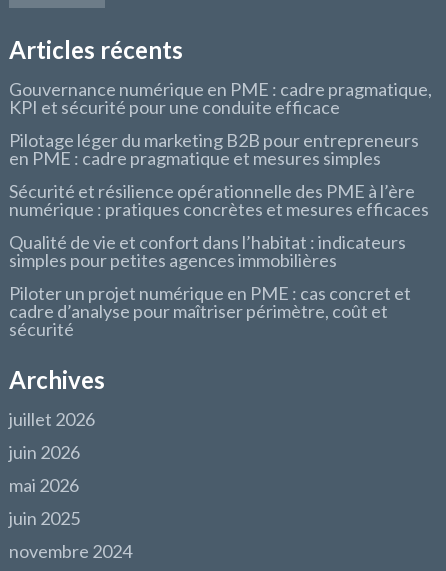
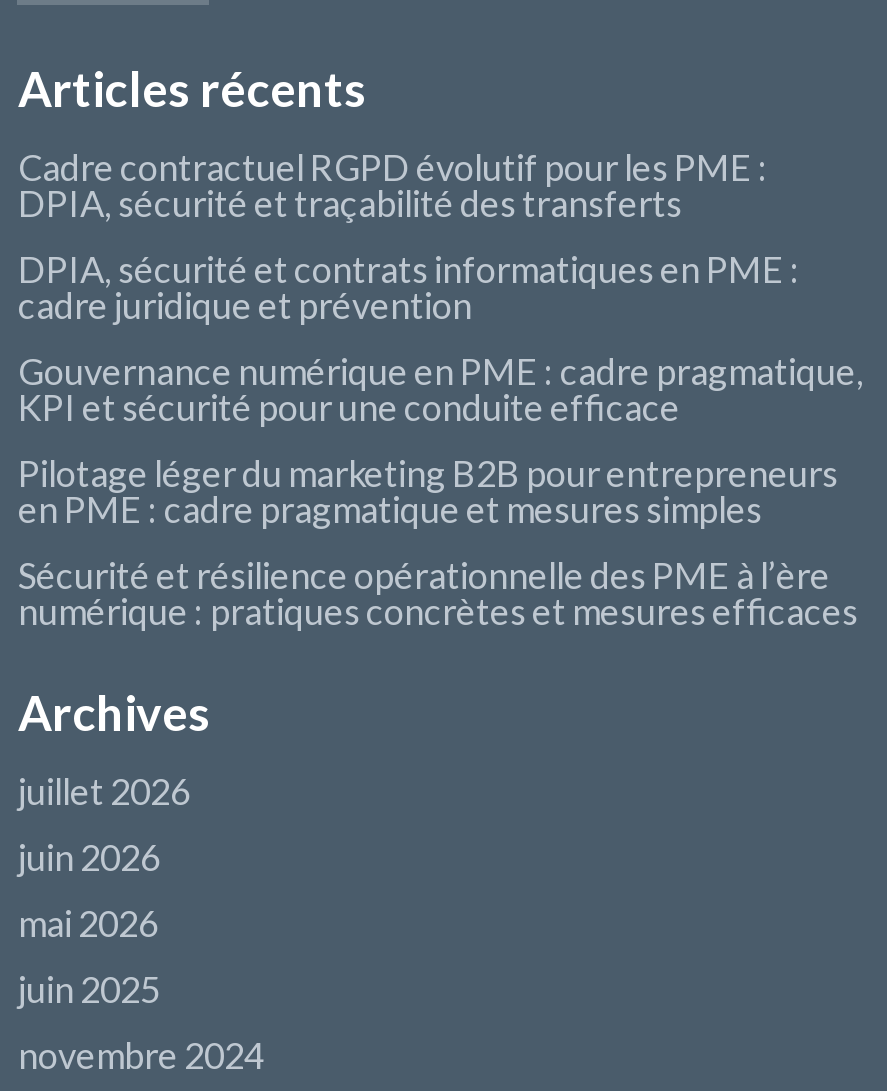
+ Cadre contractuel RGPD évolutif pour les PME :
+ DPIA, sécurité et traçabilité des transferts
+ DPIA, sécurité et contrats informatiques en PME :
+ cadre juridique et prévention

moved down: Gouvernance numérique en PME : cadre pragmatique, | KPI et sécurité pour une conduite efficace | Pilotage léger du marketing B2B pour entrepreneurs | en PME : cadre pragmatique et mesures simples | Sécurité et résilience opérationnelle des PME à l’ère | numérique : pratiques concrètes et mesures efficaces

- Qualité de vie et confort dans l’habitat : indicateurs
- simples pour petites agences immobilières
- Piloter un projet numérique en PME : cas concret et
- cadre d’analyse pour maîtriser périmètre, coût et
- sécurité
